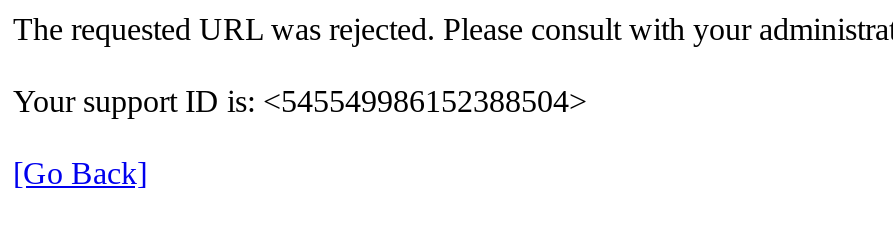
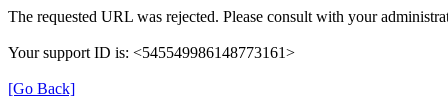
- Your support ID is: <545549986152388504>
+ Your support ID is: <545549986148773161>
